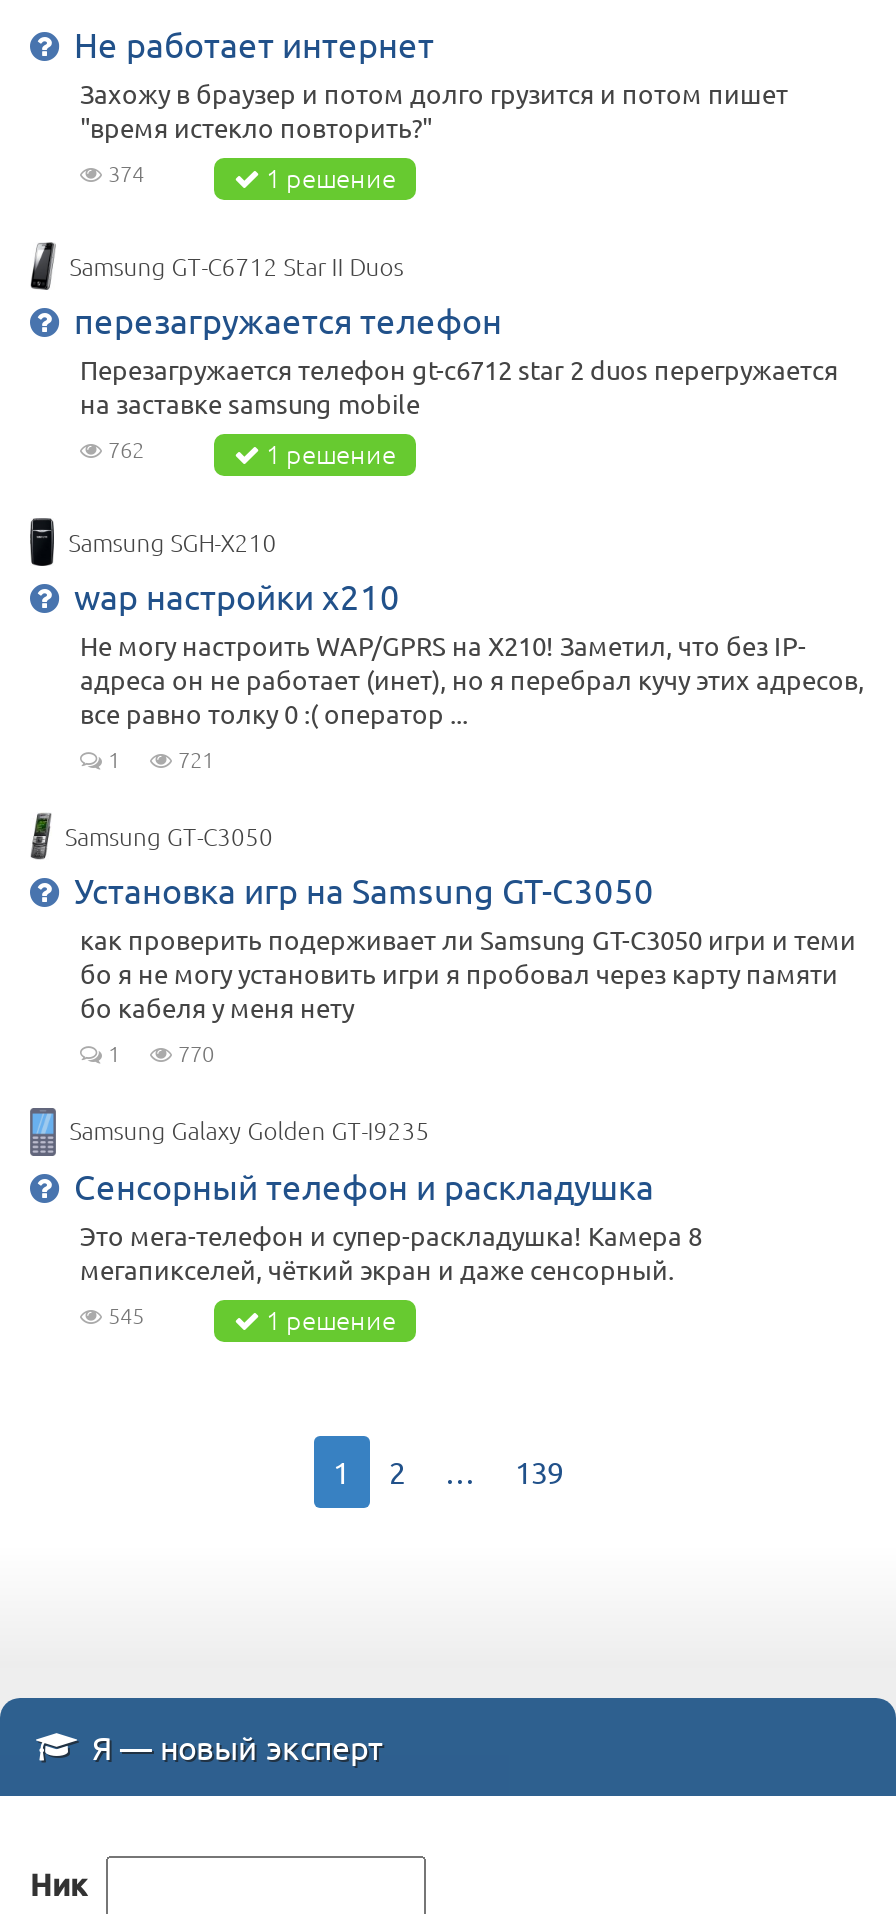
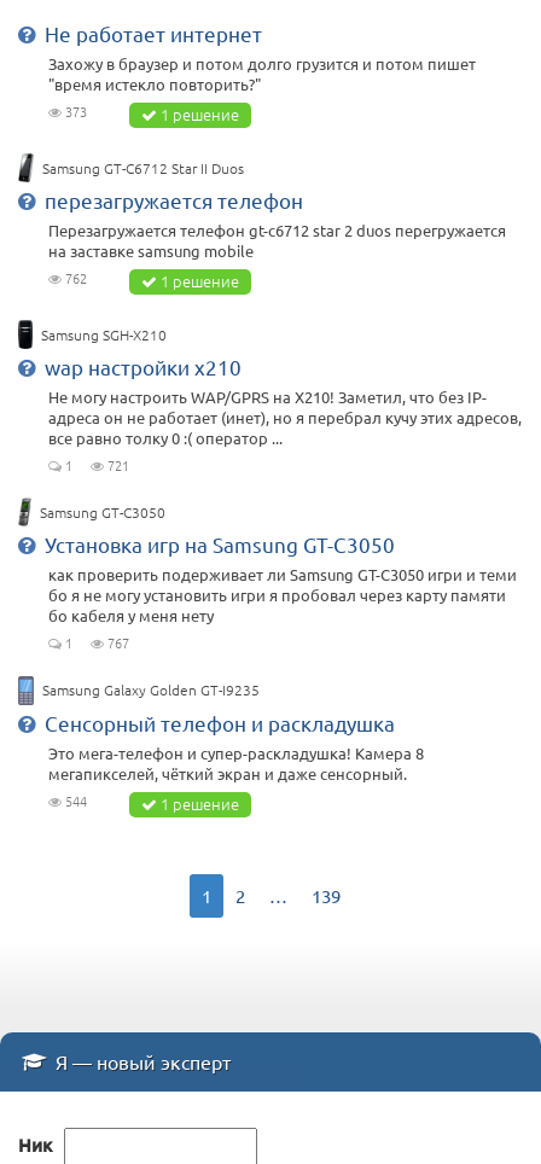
- 374
+ 373

- 1 770
+ 1 767

- 545
+ 544
